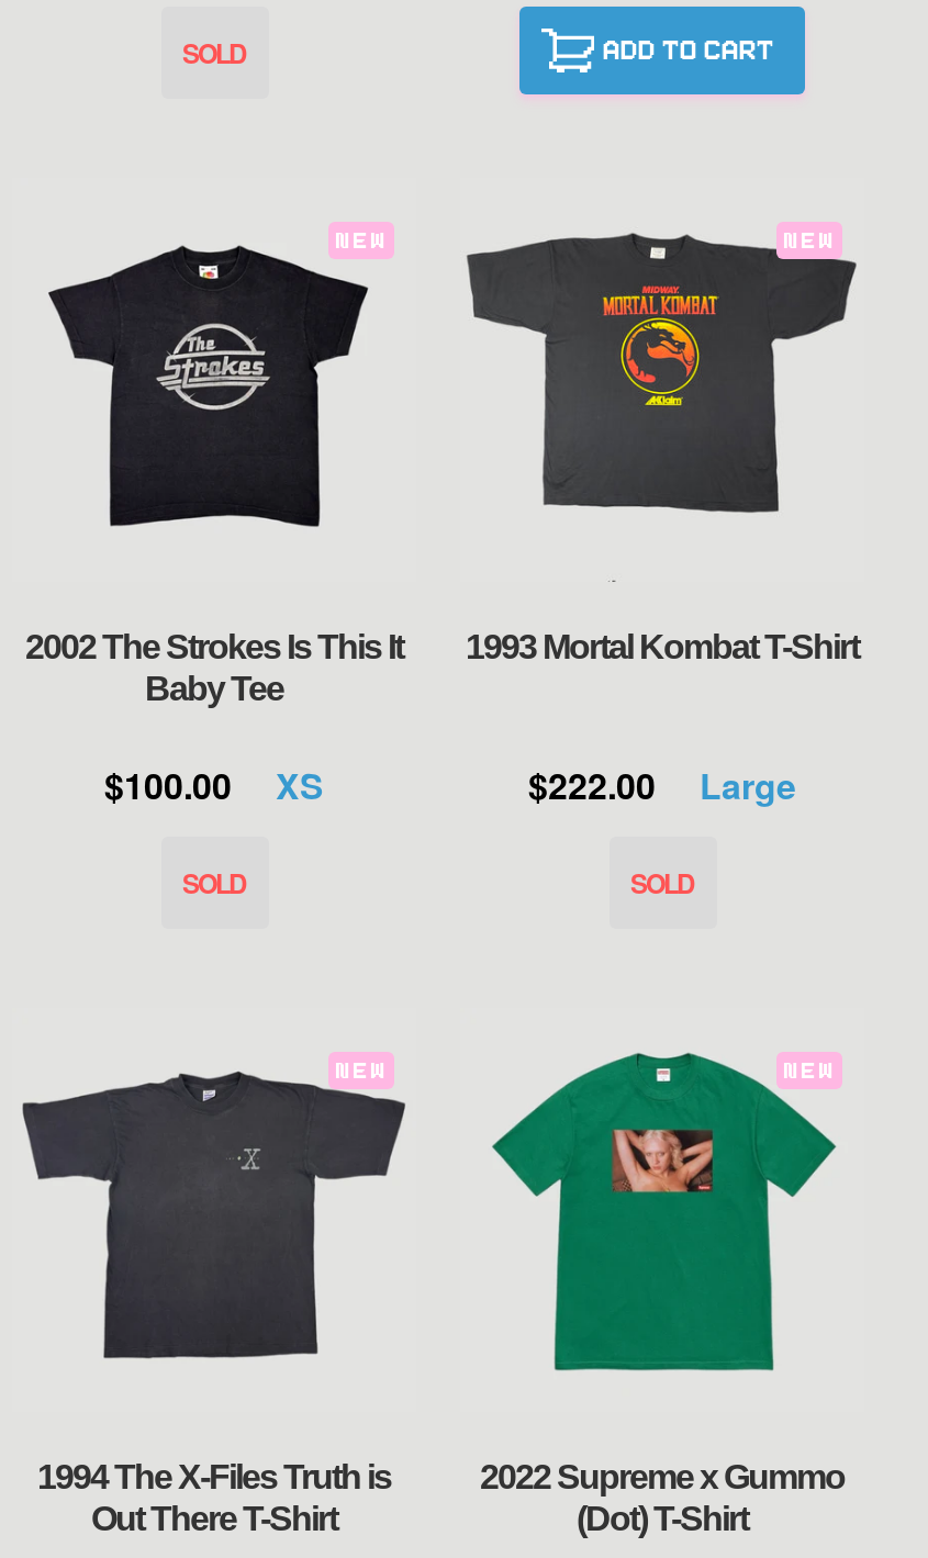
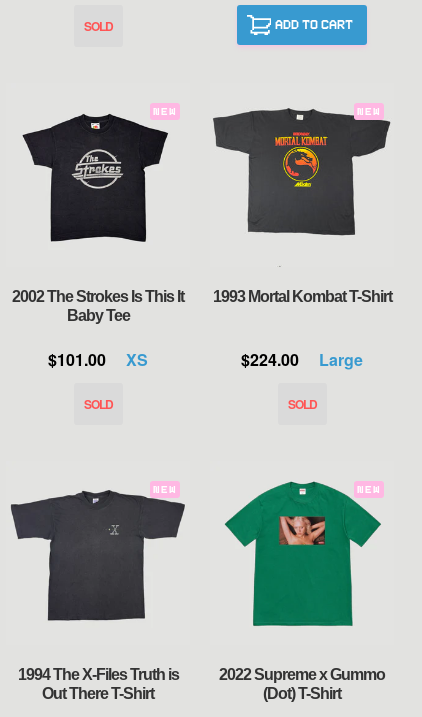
- $100.00 XS
+ $101.00 XS

- $222.00 Large
+ $224.00 Large
